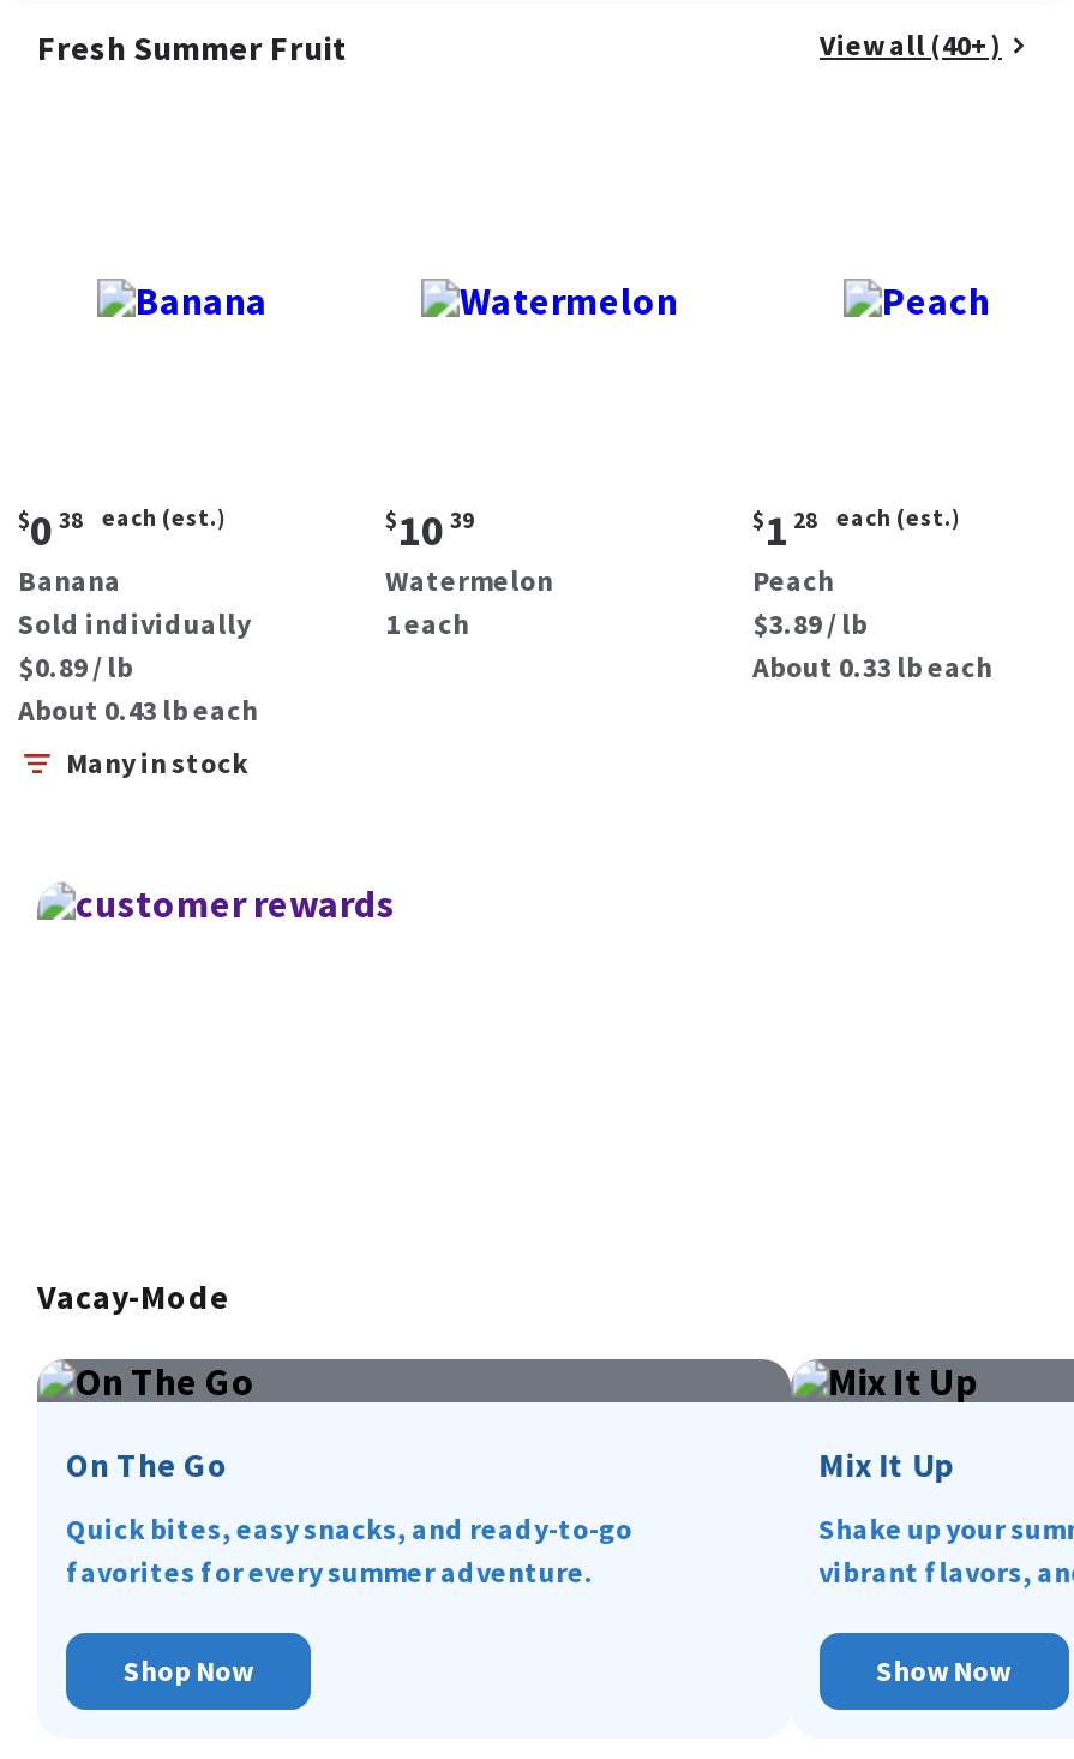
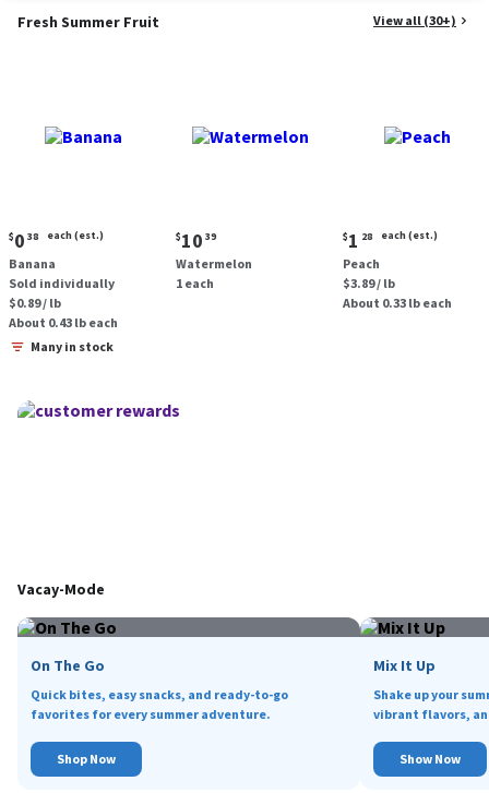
- View all (40+)
+ View all (30+)
